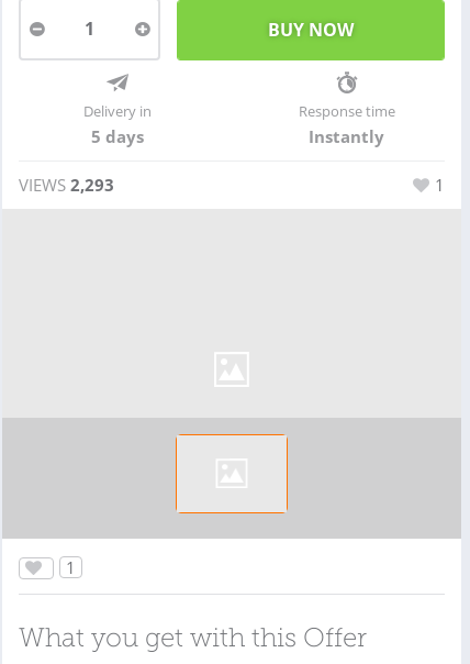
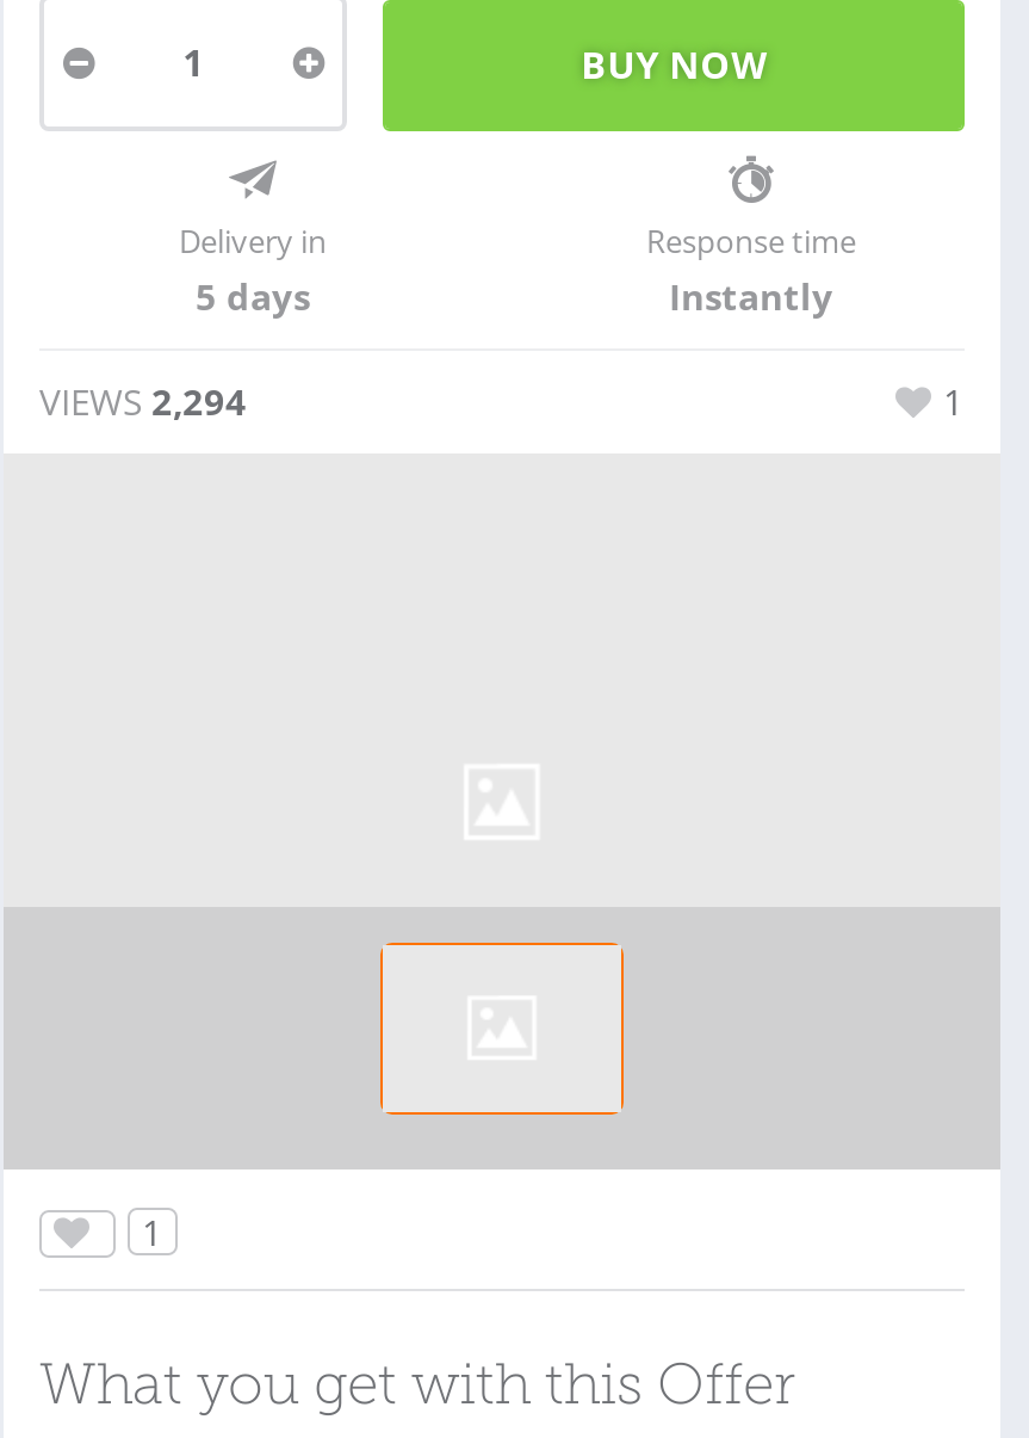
- VIEWS 2,293
+ VIEWS 2,294
